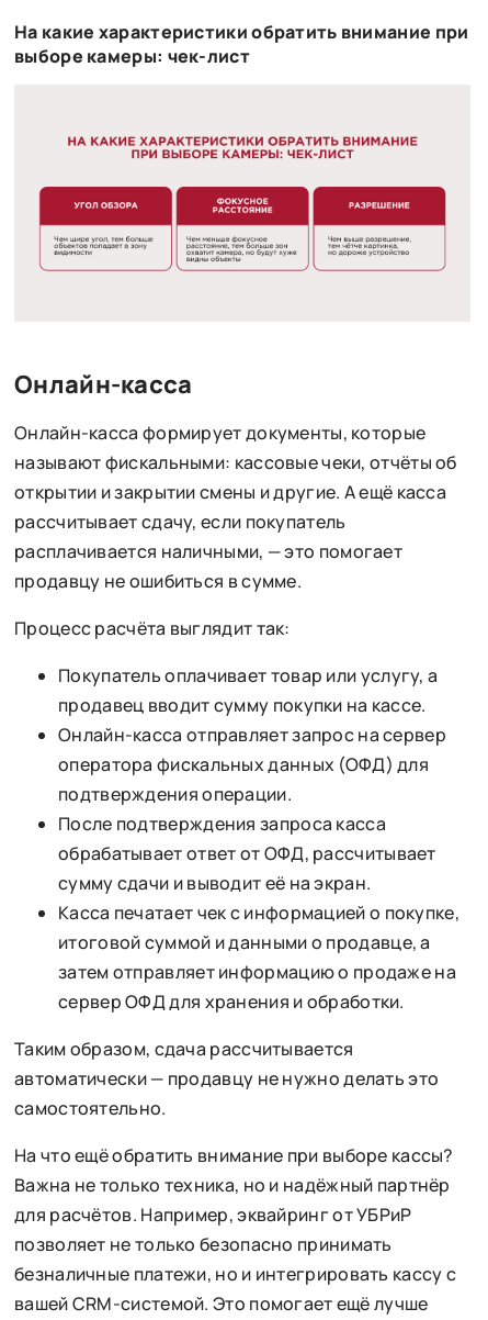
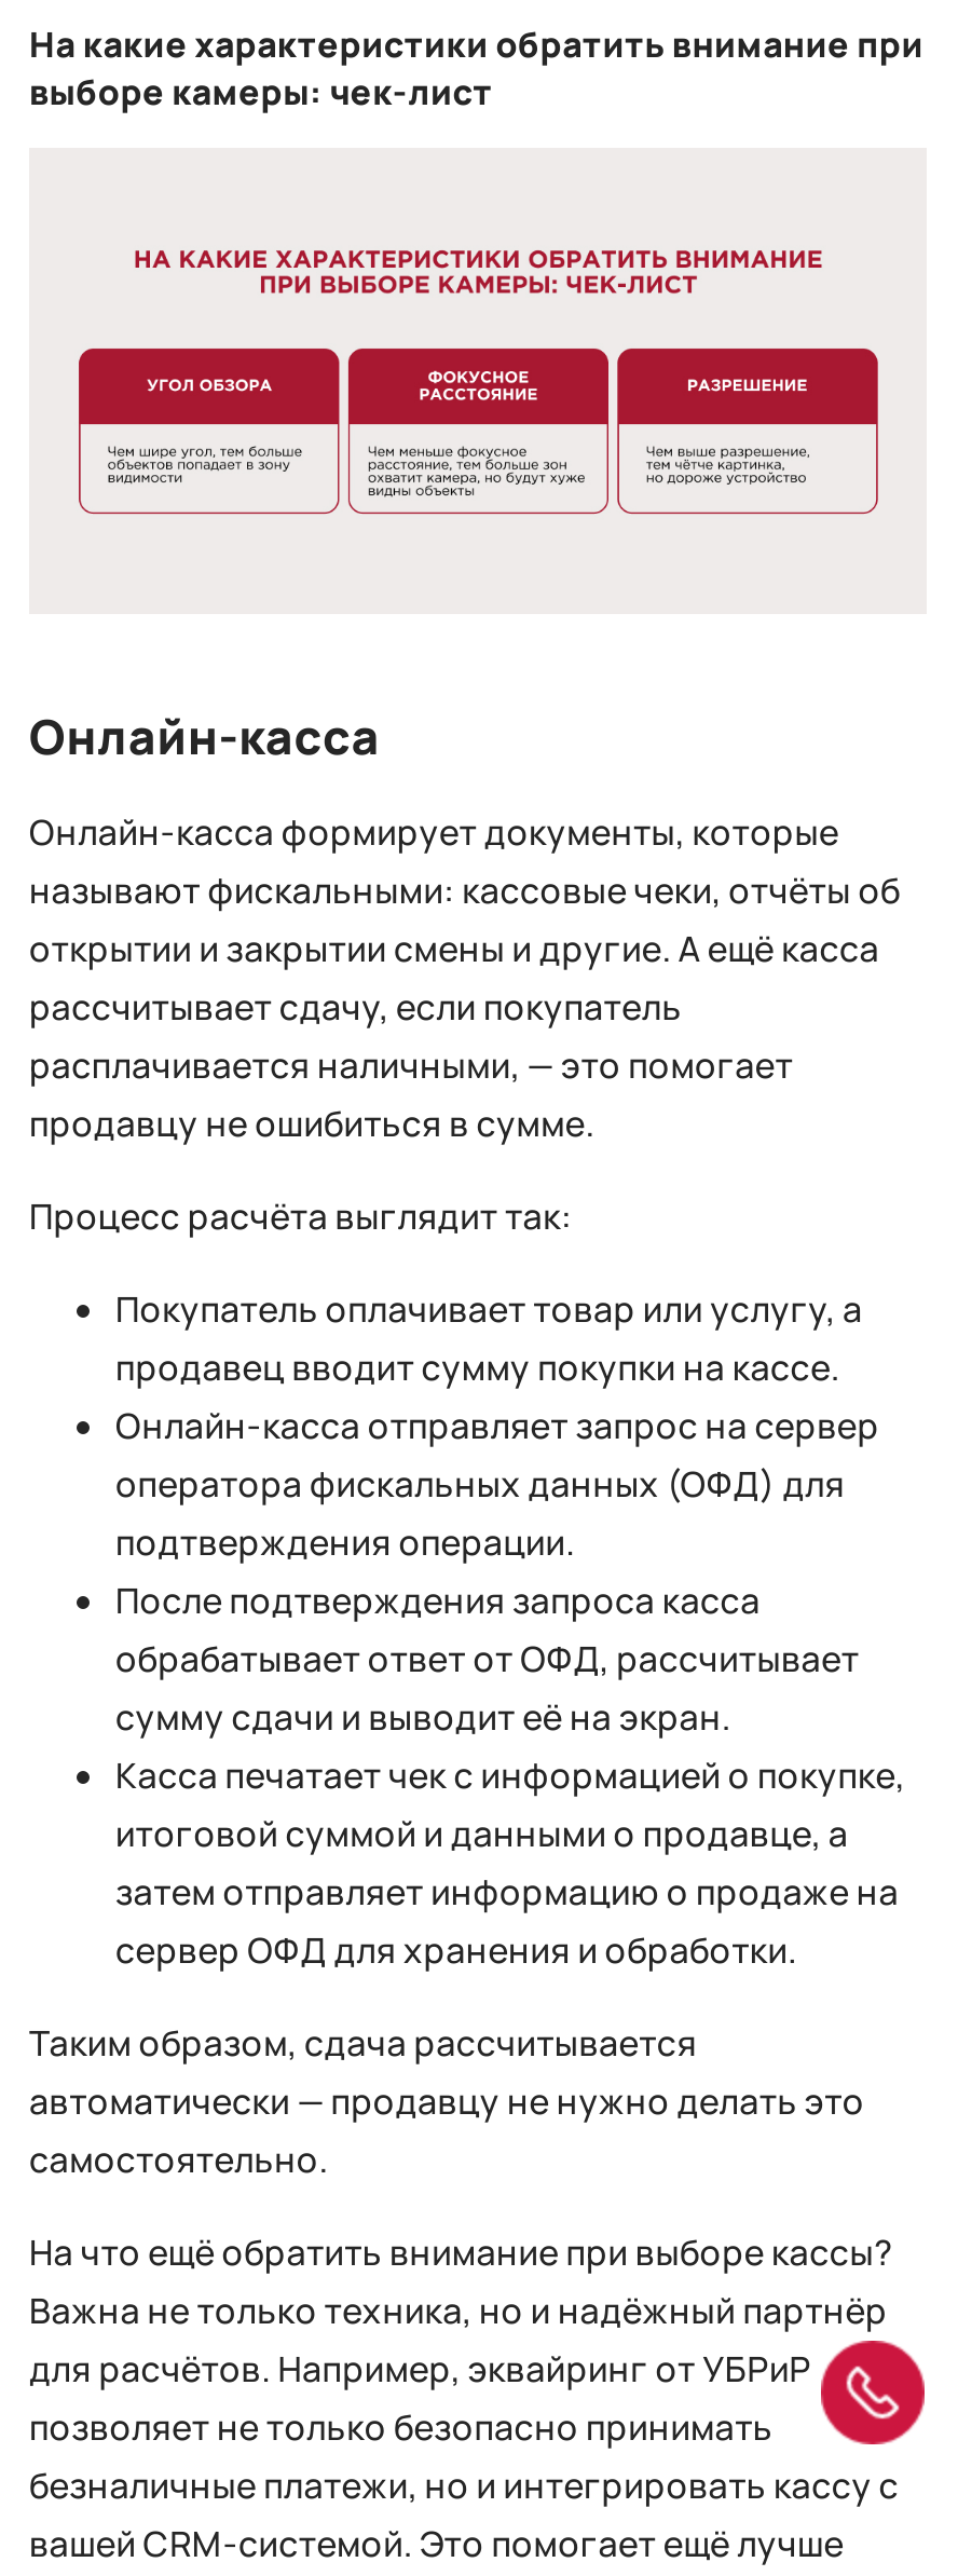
+ [image]
